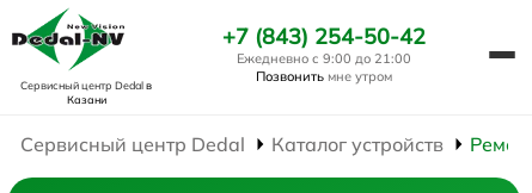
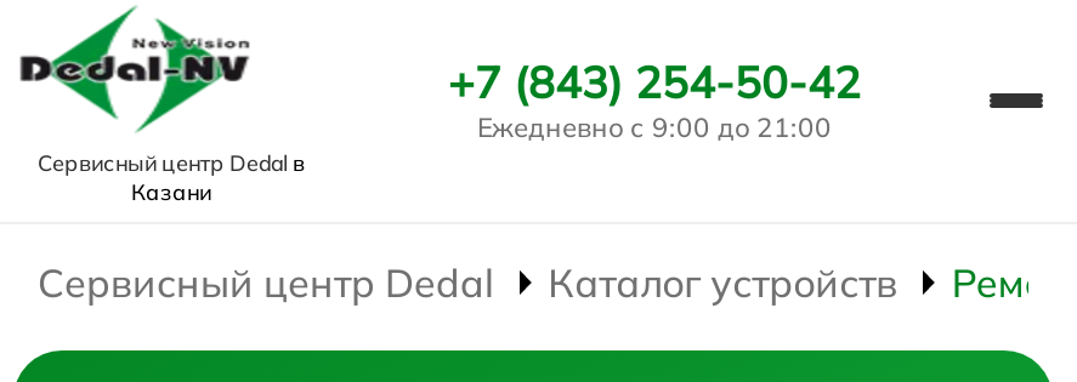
- Позвонить мне утром
